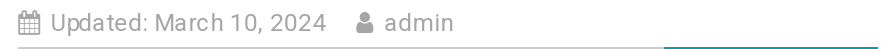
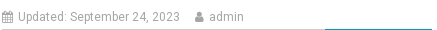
- Updated: March 10, 2024
+ Updated: September 24, 2023
